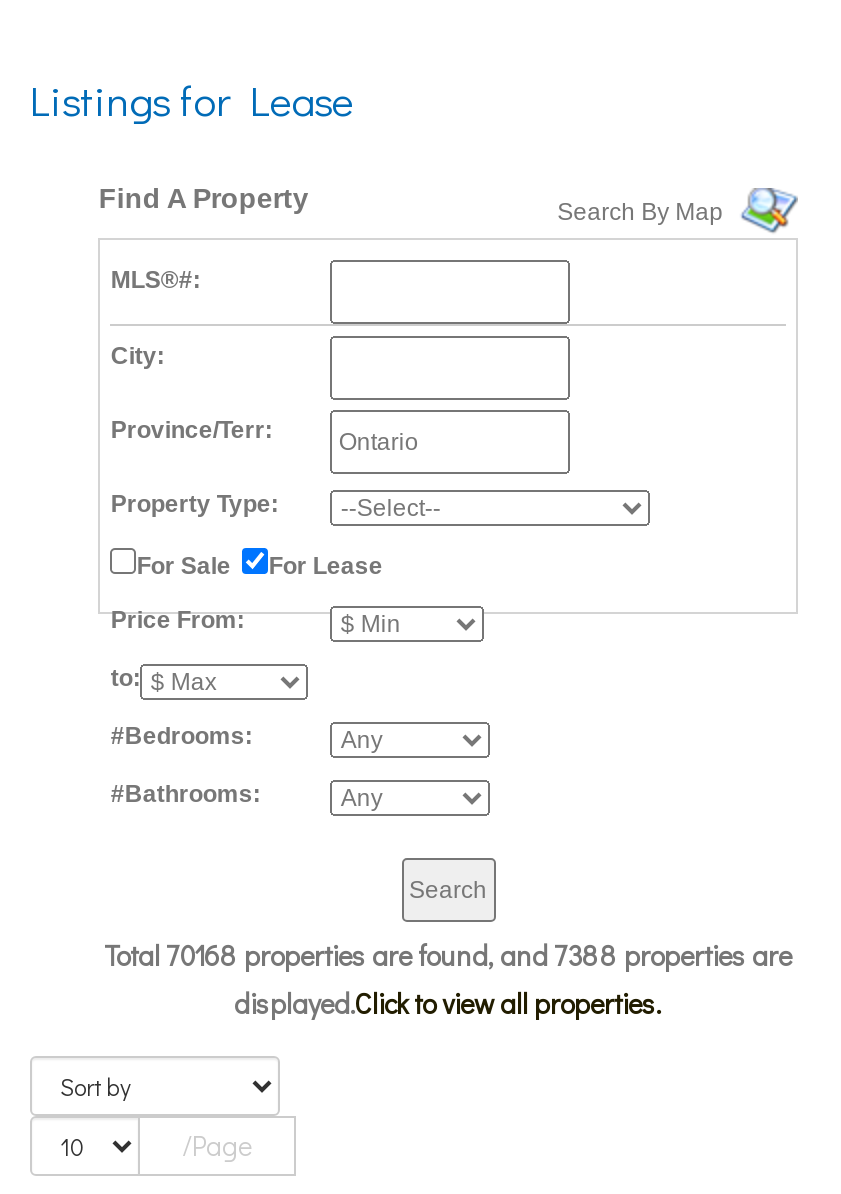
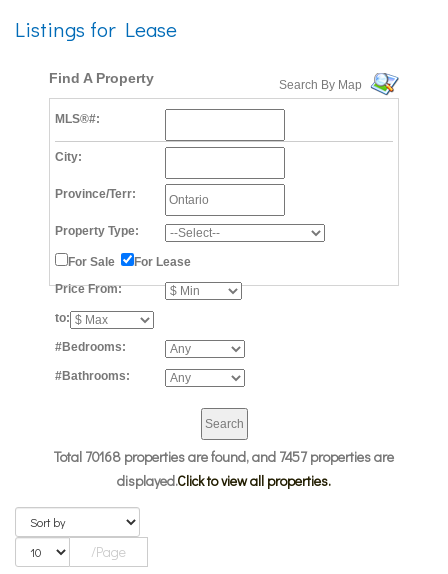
- Total 70168 properties are found, and 7388 properties are
+ Total 70168 properties are found, and 7457 properties are
